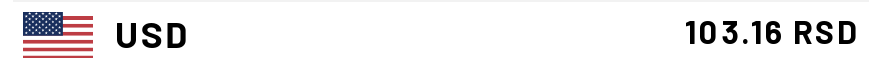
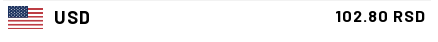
- 103.16 RSD
+ 102.80 RSD
